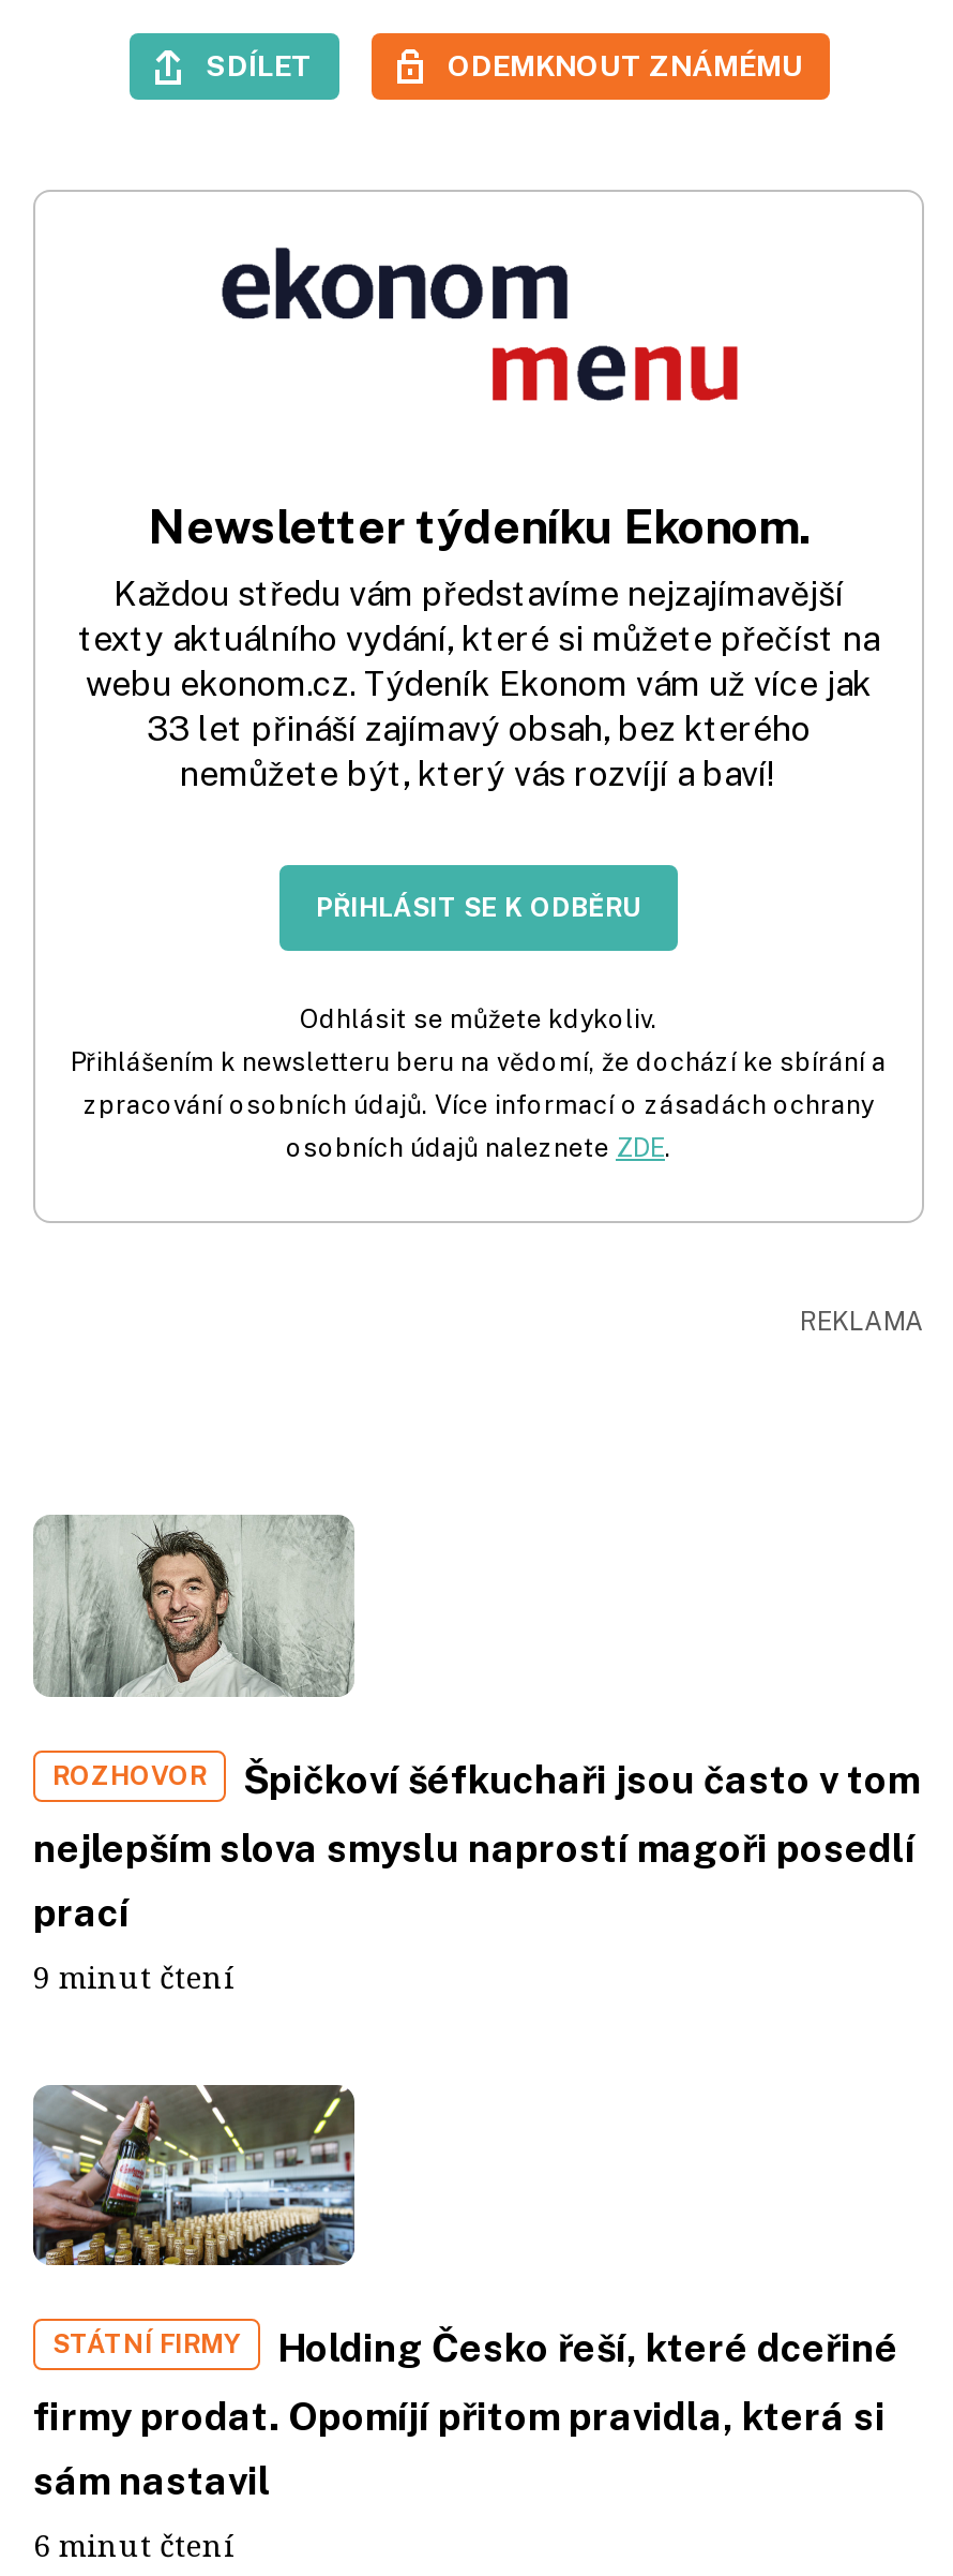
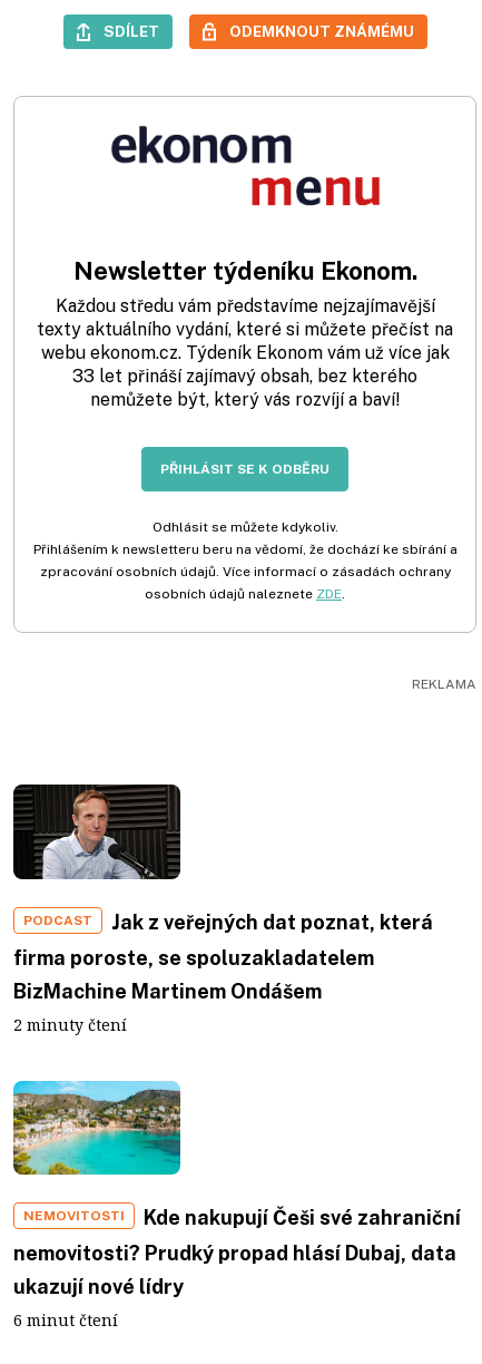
- [image]
- ROZHOVOR
- Špičkoví šéfkuchaři jsou často v tom
+ [image]
+ PODCAST
+ Jak z veřejných dat poznat, která

- nejlepším slova smyslu naprostí magoři posedlí
- prací
+ firma poroste, se spoluzakladatelem
+ BizMachine Martinem Ondášem

- 9 minut čtení
+ 2 minuty čtení

- [image]
- STÁTNÍ FIRMY
- Holding Česko řeší, které dceřiné
+ [image]
+ NEMOVITOSTI
+ Kde nakupují Češi své zahraniční

- firmy prodat. Opomíjí přitom pravidla, která si
- sám nastavil
+ nemovitosti? Prudký propad hlásí Dubaj, data
+ ukazují nové lídry
